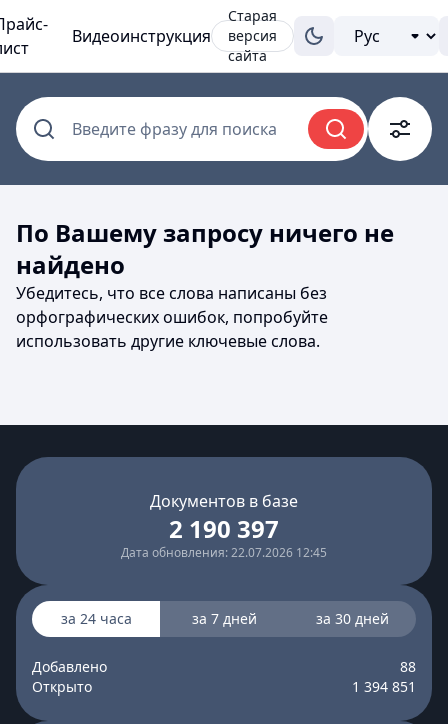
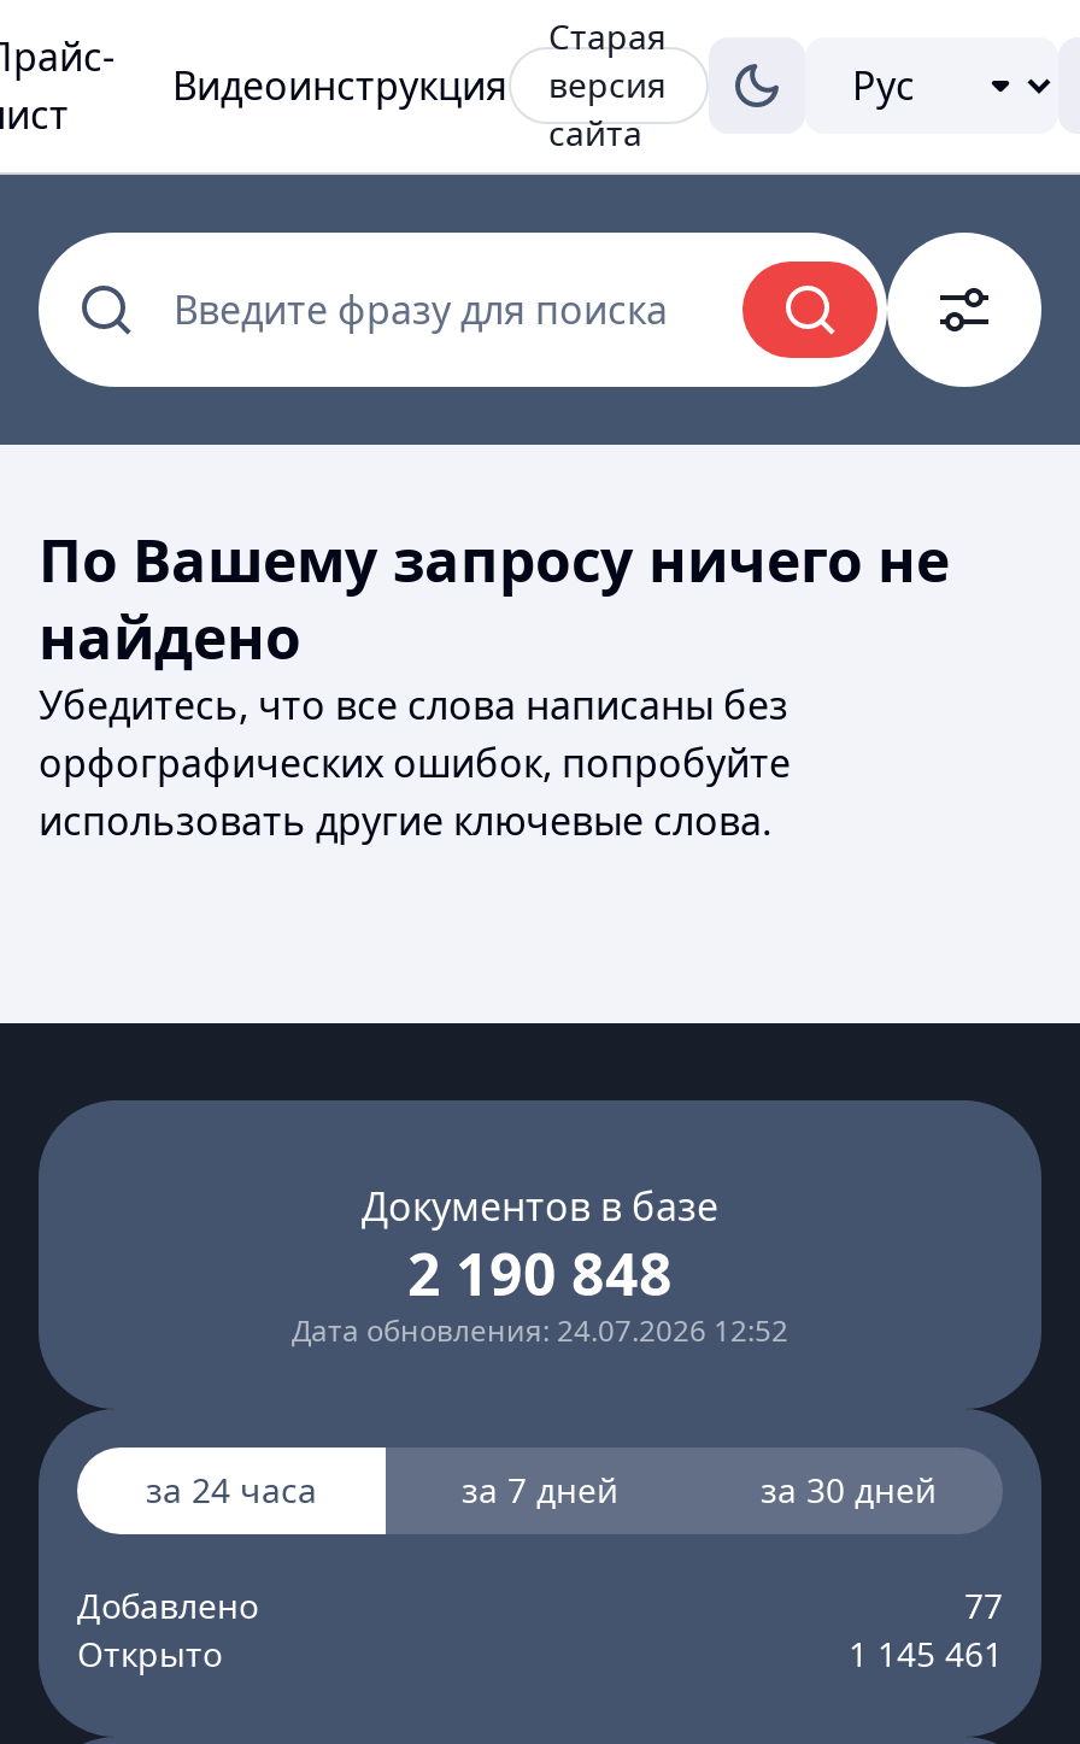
- 2 190 397
+ 2 190 848

- Дата обновления: 22.07.2026 12:45
+ Дата обновления: 24.07.2026 12:52

- 88
+ 77

- 1 394 851
+ 1 145 461
